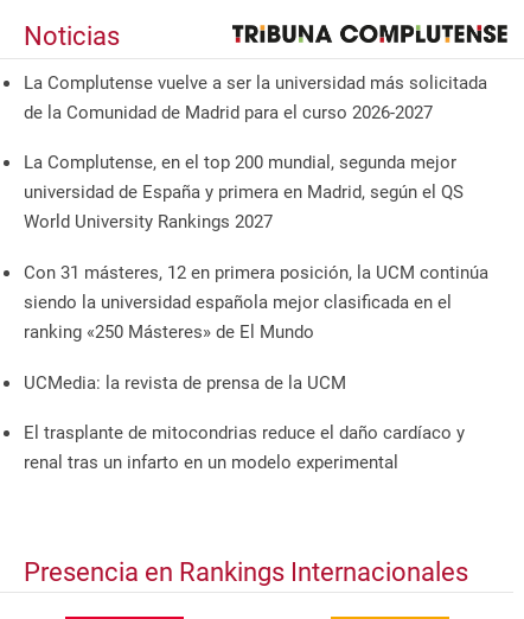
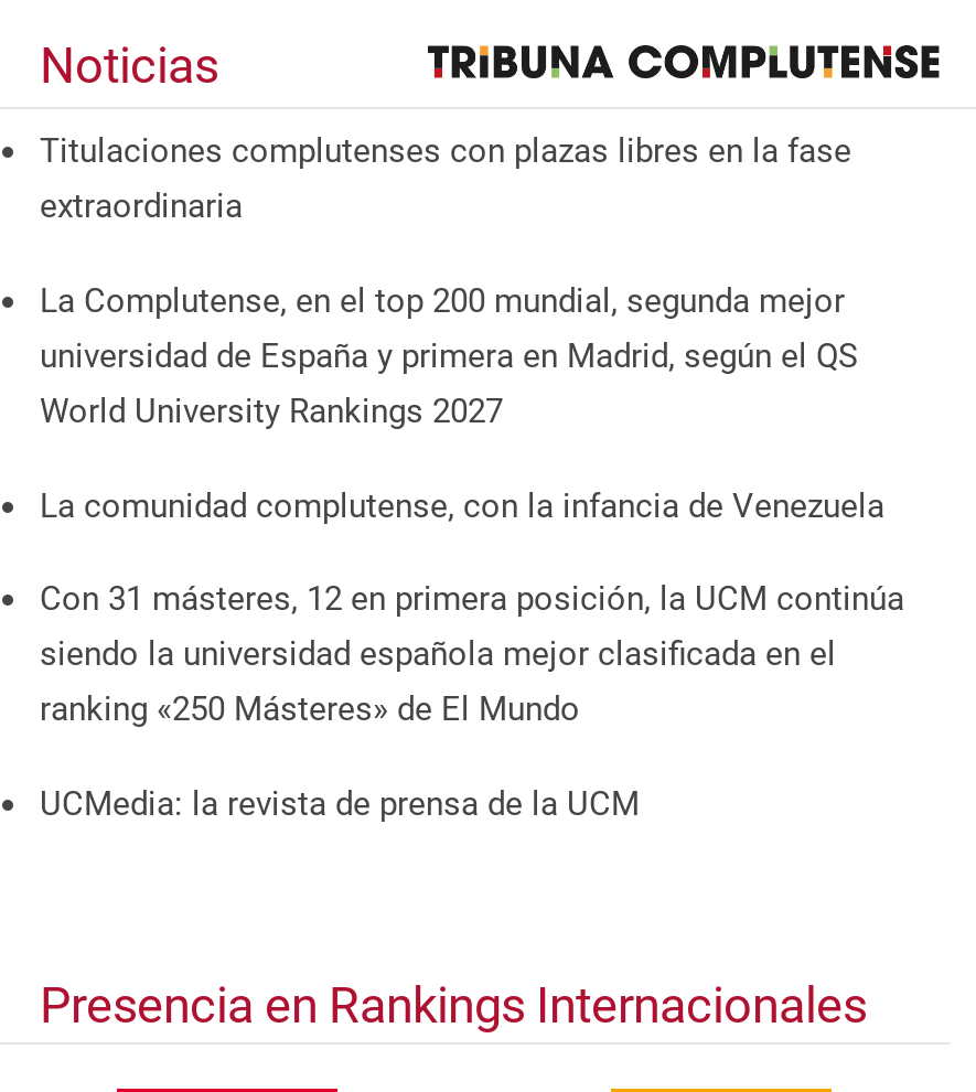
- La Complutense vuelve a ser la universidad más solicitada
- de la Comunidad de Madrid para el curso 2026-2027
+ Titulaciones complutenses con plazas libres en la fase
+ extraordinaria

+ La comunidad complutense, con la infancia de Venezuela

moved down: Con 31 másteres, 12 en primera posición, la UCM continúa | siendo la universidad española mejor clasificada en el | ranking «250 Másteres» de El Mundo | UCMedia: la revista de prensa de la UCM

- El trasplante de mitocondrias reduce el daño cardíaco y
- renal tras un infarto en un modelo experimental
